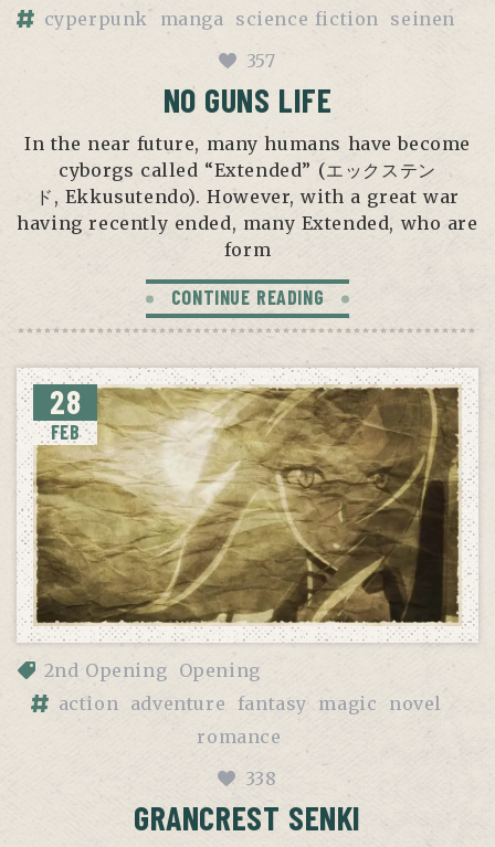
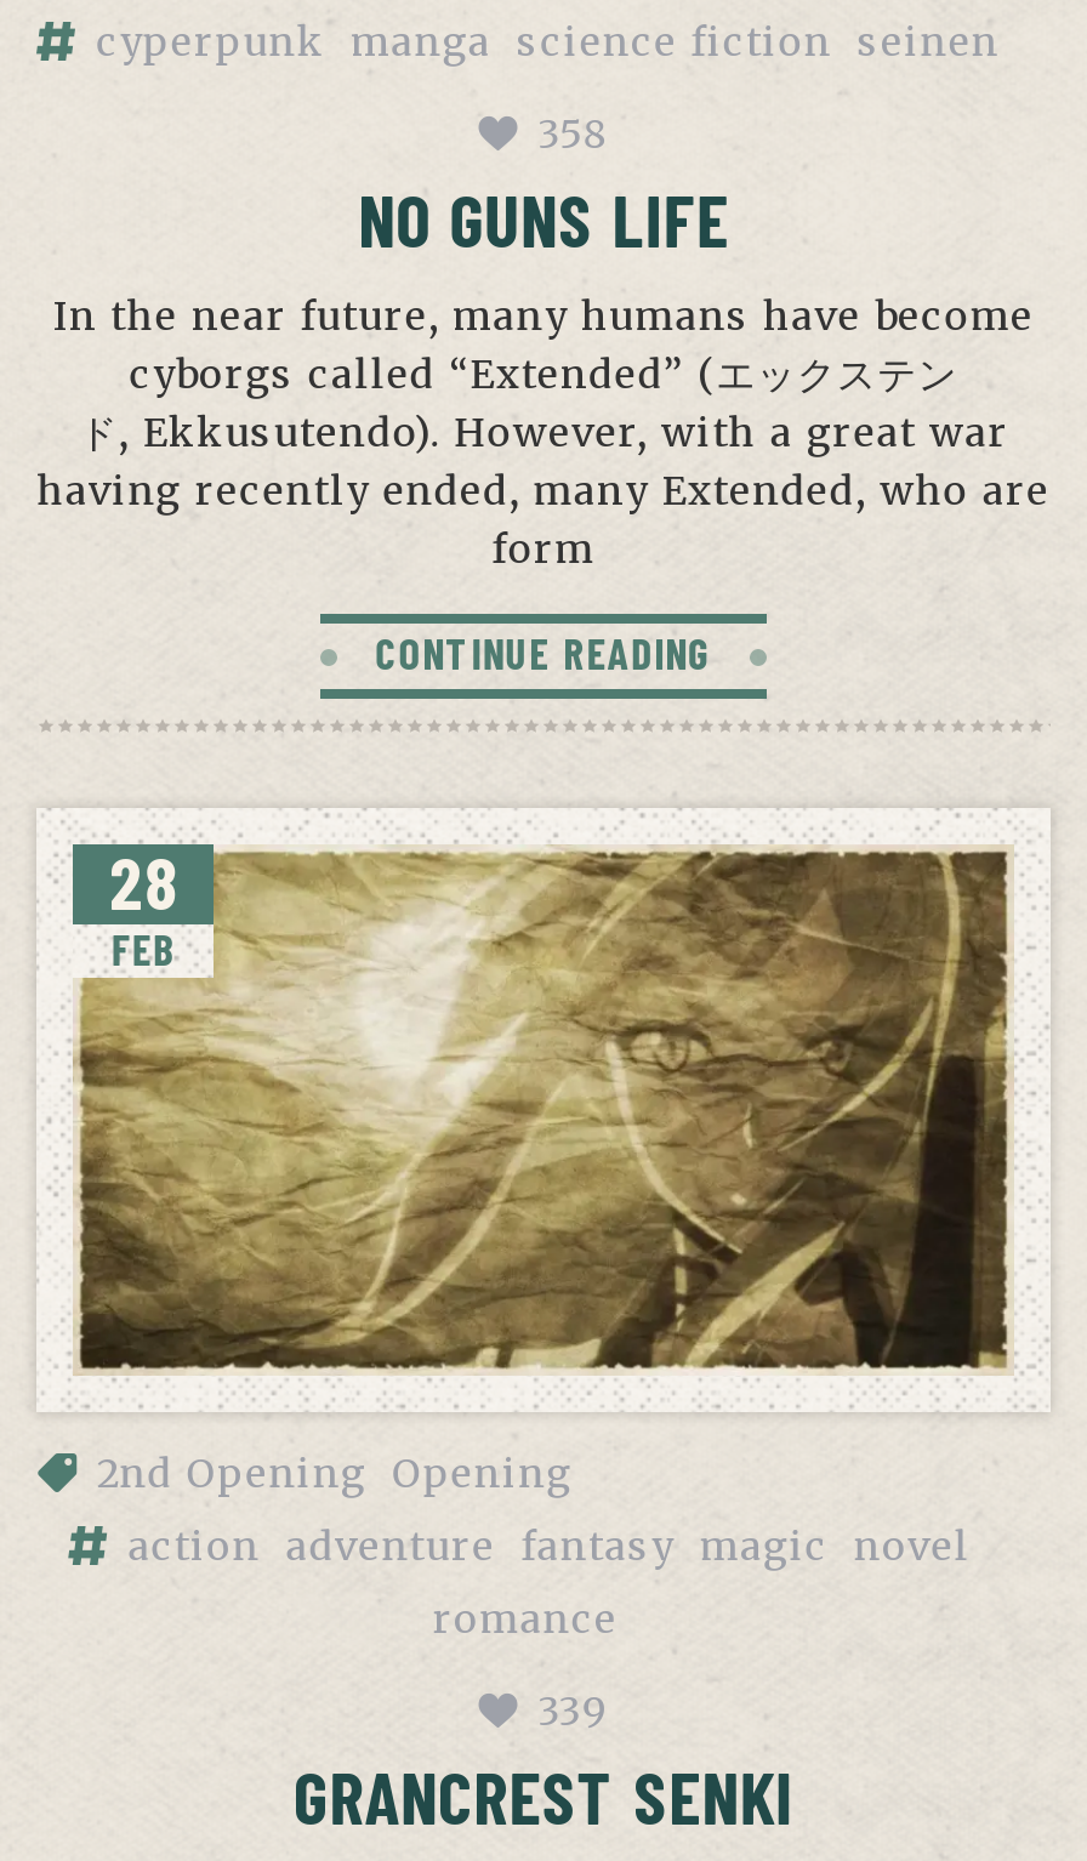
- 357
+ 358

- 338
+ 339
